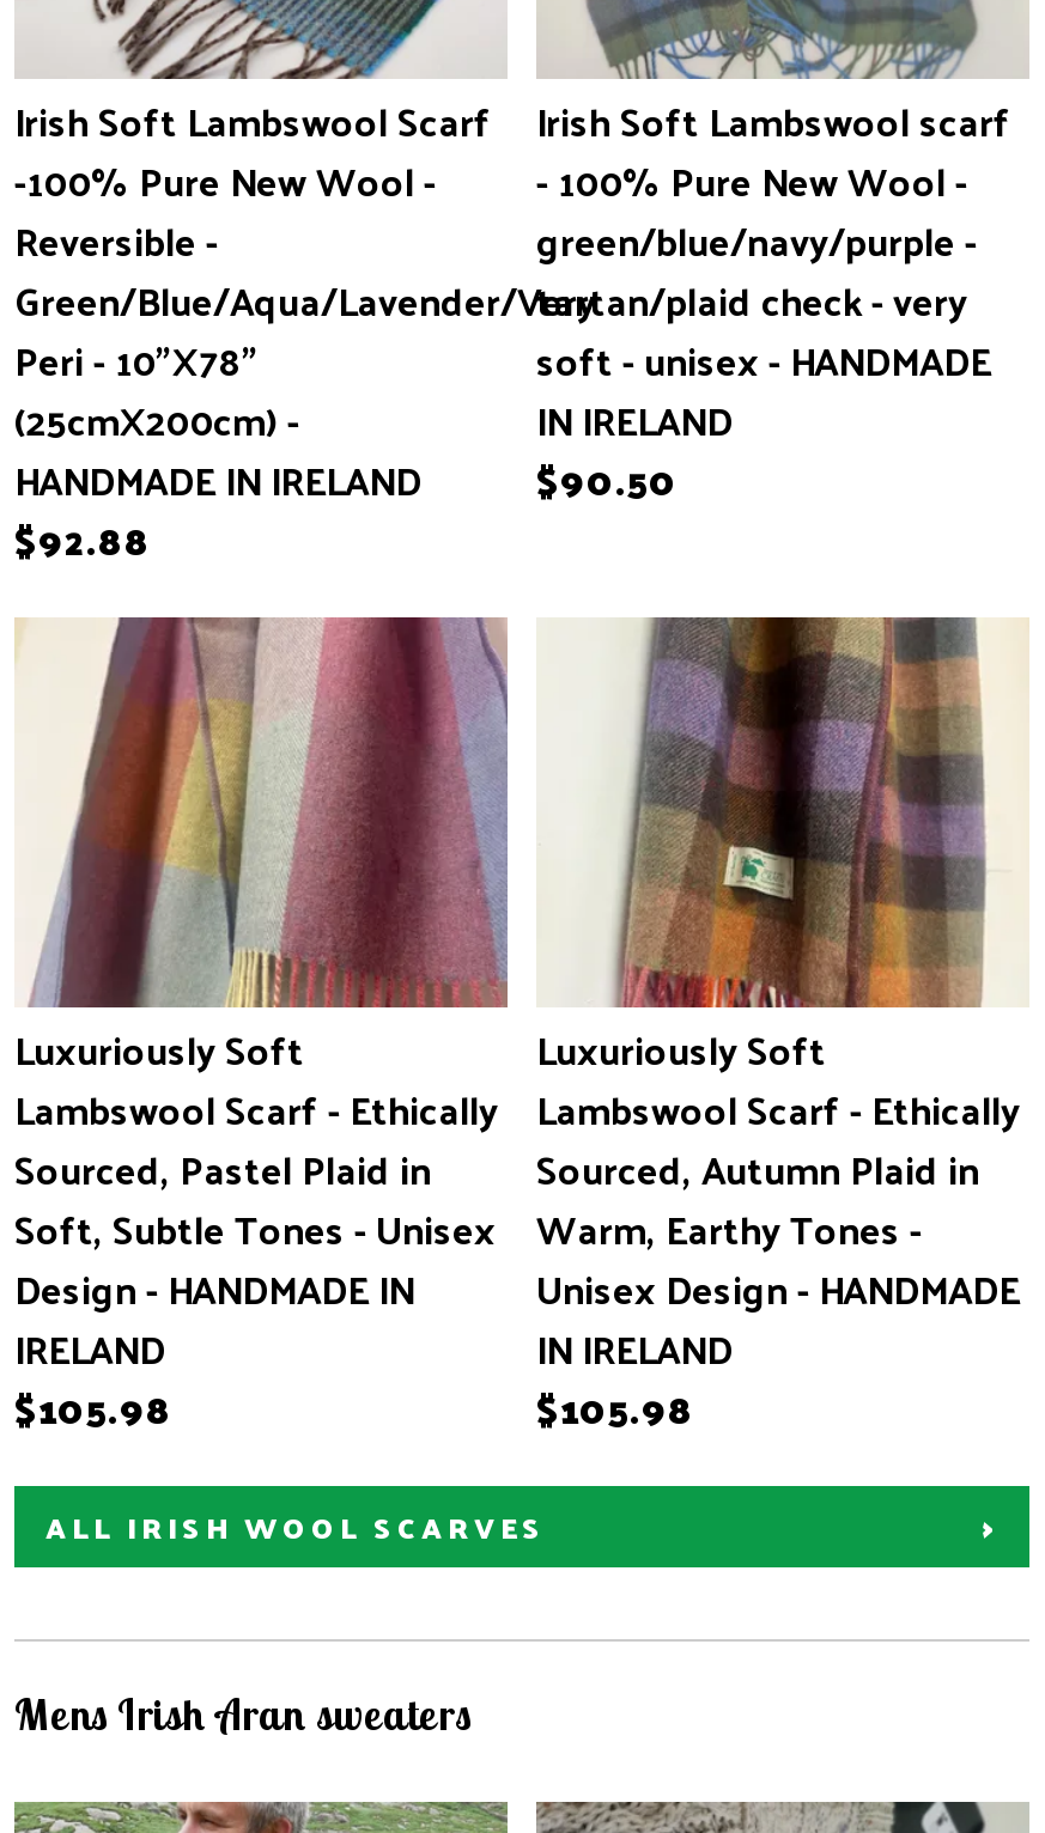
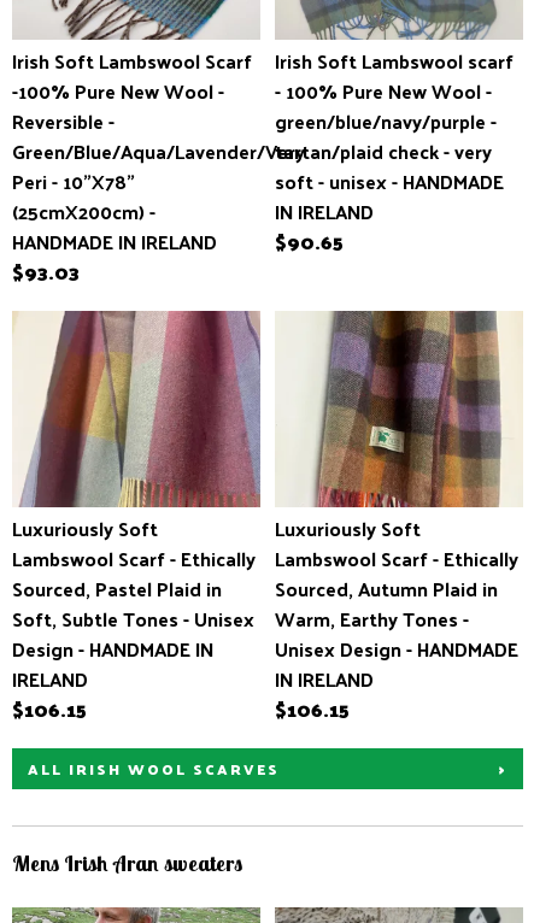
- HANDMADE IN IRELAND $90.50
+ HANDMADE IN IRELAND $90.65

- $92.88
+ $93.03

- $105.98
+ $106.15

- $105.98
+ $106.15
